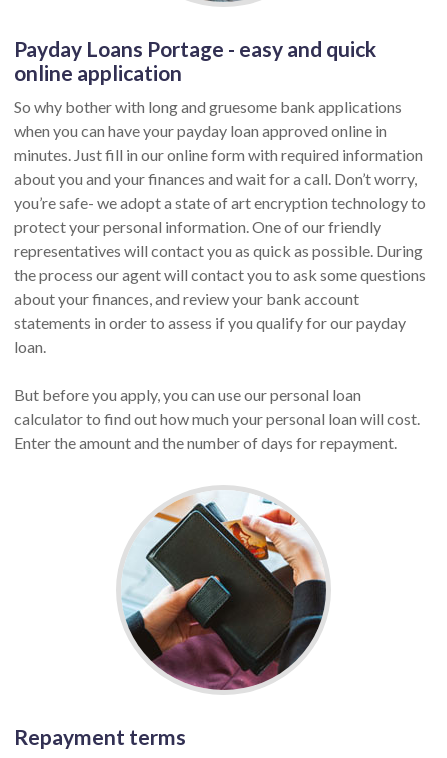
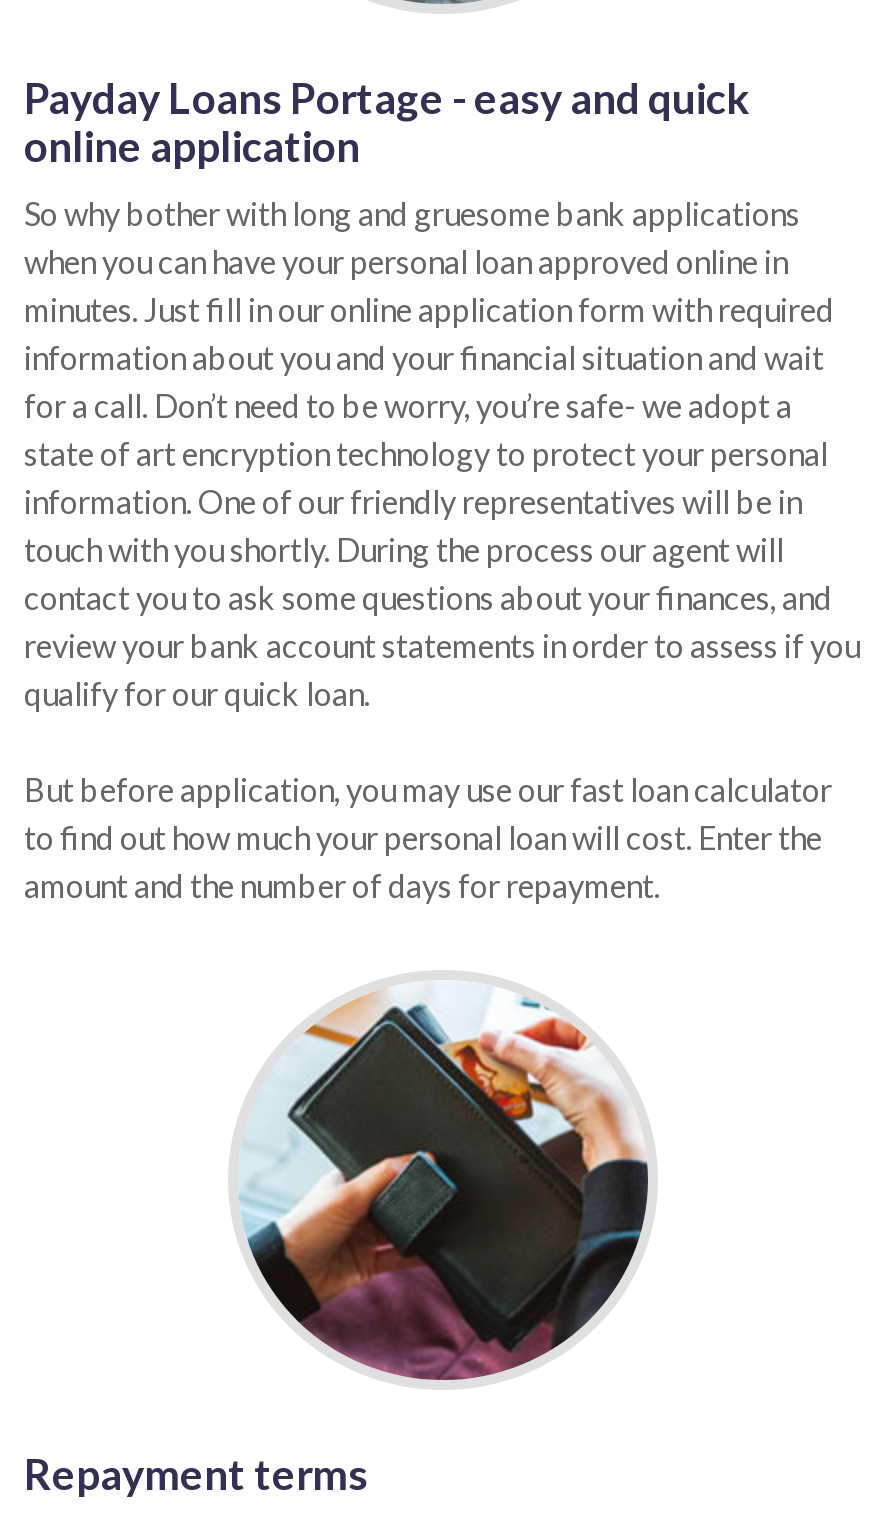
- when you can have your payday loan approved online in
- minutes. Just fill in our online form with required information
- about you and your finances and wait for a call. Don’t worry,
- you’re safe- we adopt a state of art encryption technology to
- protect your personal information. One of our friendly
- representatives will contact you as quick as possible. During
- the process our agent will contact you to ask some questions
- about your finances, and review your bank account
- statements in order to assess if you qualify for our payday
- loan.
+ when you can have your personal loan approved online in
+ minutes. Just fill in our online application form with required
+ information about you and your financial situation and wait
+ for a call. Don’t need to be worry, you’re safe- we adopt a
+ state of art encryption technology to protect your personal
+ information. One of our friendly representatives will be in
+ touch with you shortly. During the process our agent will
+ contact you to ask some questions about your finances, and
+ review your bank account statements in order to assess if you
+ qualify for our quick loan.

- But before you apply, you can use our personal loan
- calculator to find out how much your personal loan will cost.
- Enter the amount and the number of days for repayment.
+ But before application, you may use our fast loan calculator
+ to find out how much your personal loan will cost. Enter the
+ amount and the number of days for repayment.
